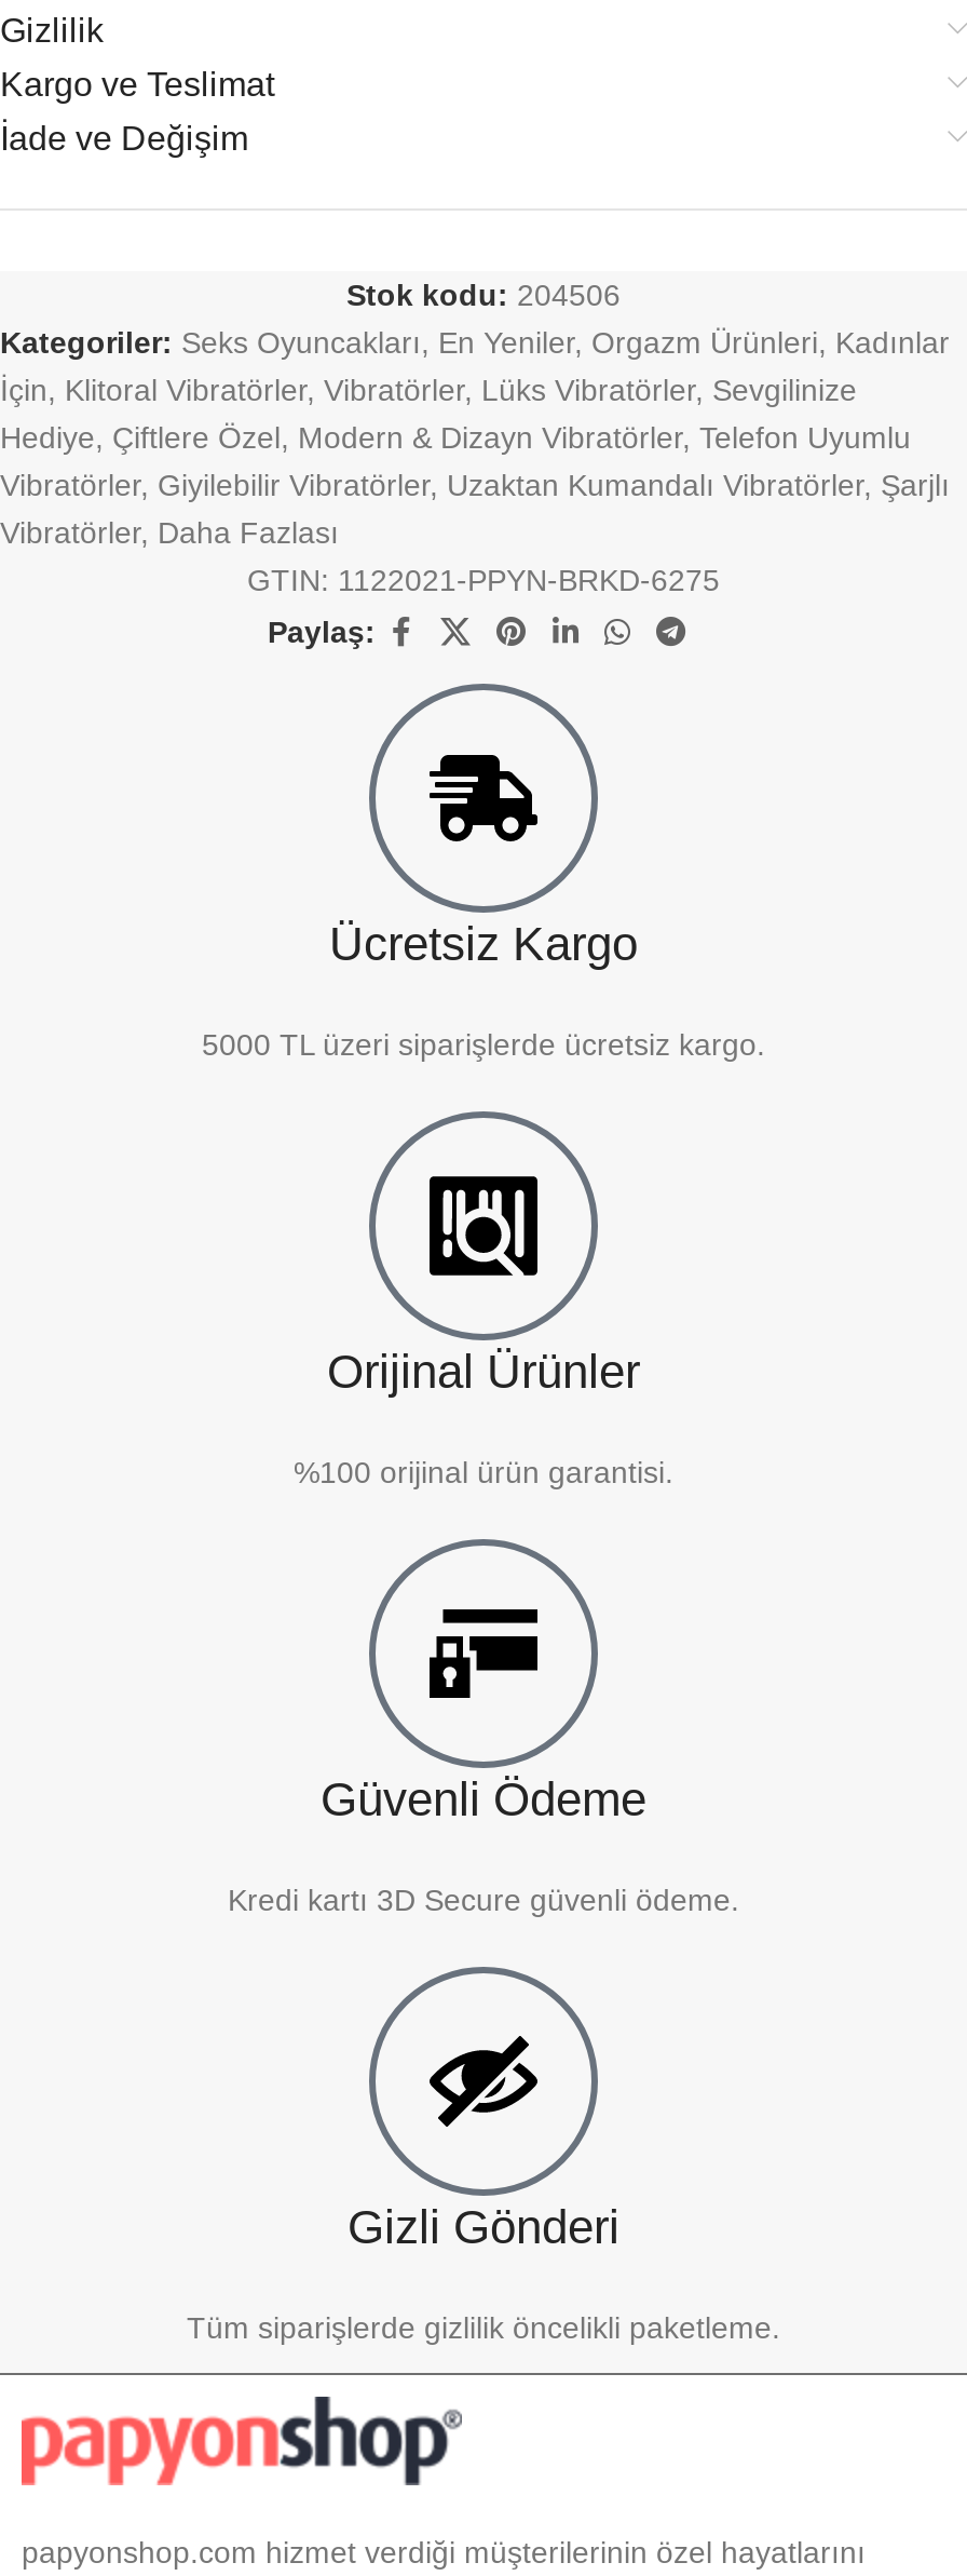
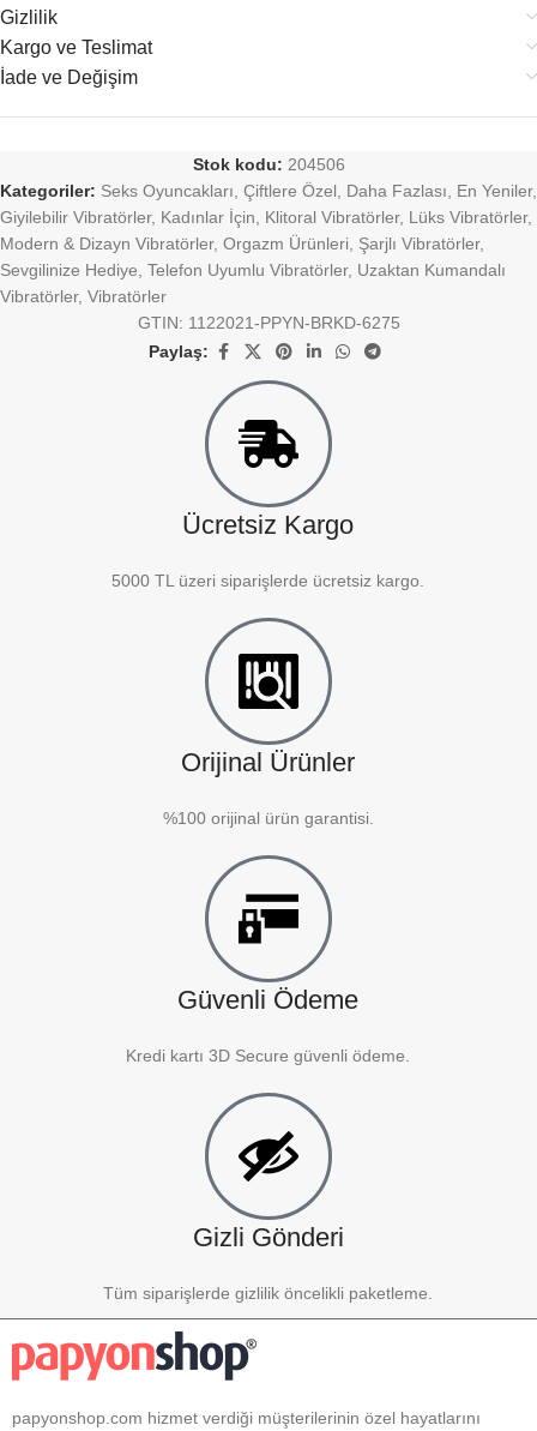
- Kategoriler: Seks Oyuncakları, En Yeniler, Orgazm Ürünleri, Kadınlar
- İçin, Klitoral Vibratörler, Vibratörler, Lüks Vibratörler, Sevgilinize
- Hediye, Çiftlere Özel, Modern & Dizayn Vibratörler, Telefon Uyumlu
- Vibratörler, Giyilebilir Vibratörler, Uzaktan Kumandalı Vibratörler, Şarjlı
- Vibratörler, Daha Fazlası
+ Kategoriler: Seks Oyuncakları, Çiftlere Özel, Daha Fazlası, En Yeniler,
+ Giyilebilir Vibratörler, Kadınlar İçin, Klitoral Vibratörler, Lüks Vibratörler,
+ Modern & Dizayn Vibratörler, Orgazm Ürünleri, Şarjlı Vibratörler,
+ Sevgilinize Hediye, Telefon Uyumlu Vibratörler, Uzaktan Kumandalı
+ Vibratörler, Vibratörler
